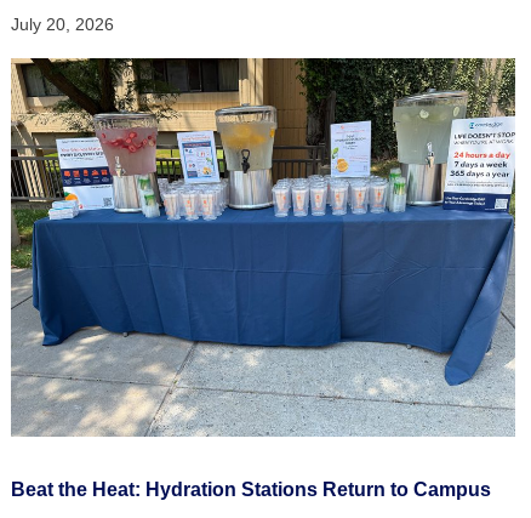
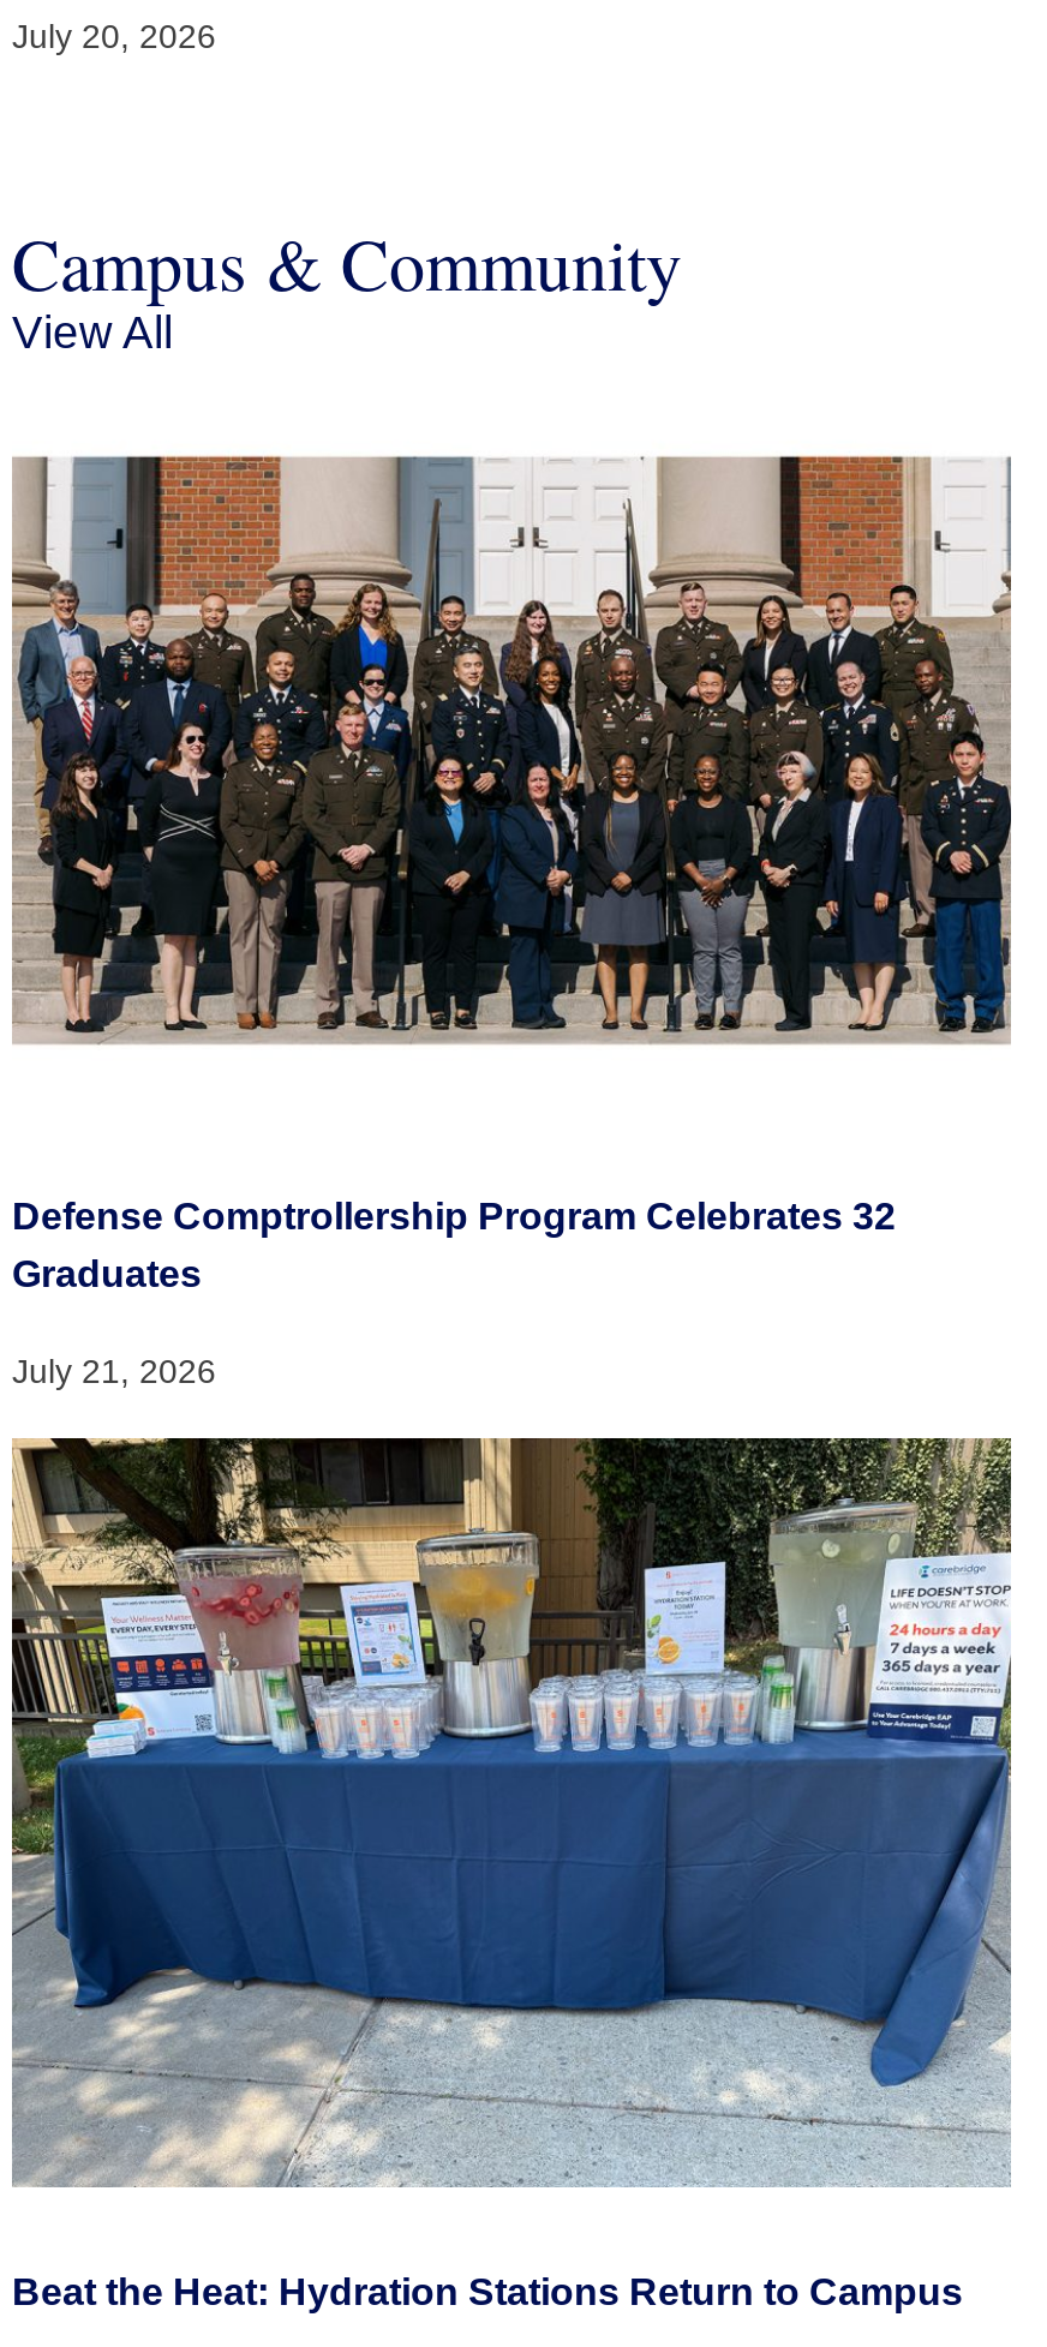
+ [image]

+ Campus & Community
+ View All

+ Defense Comptrollership Program Celebrates 32
+ Graduates
+ July 21, 2026
